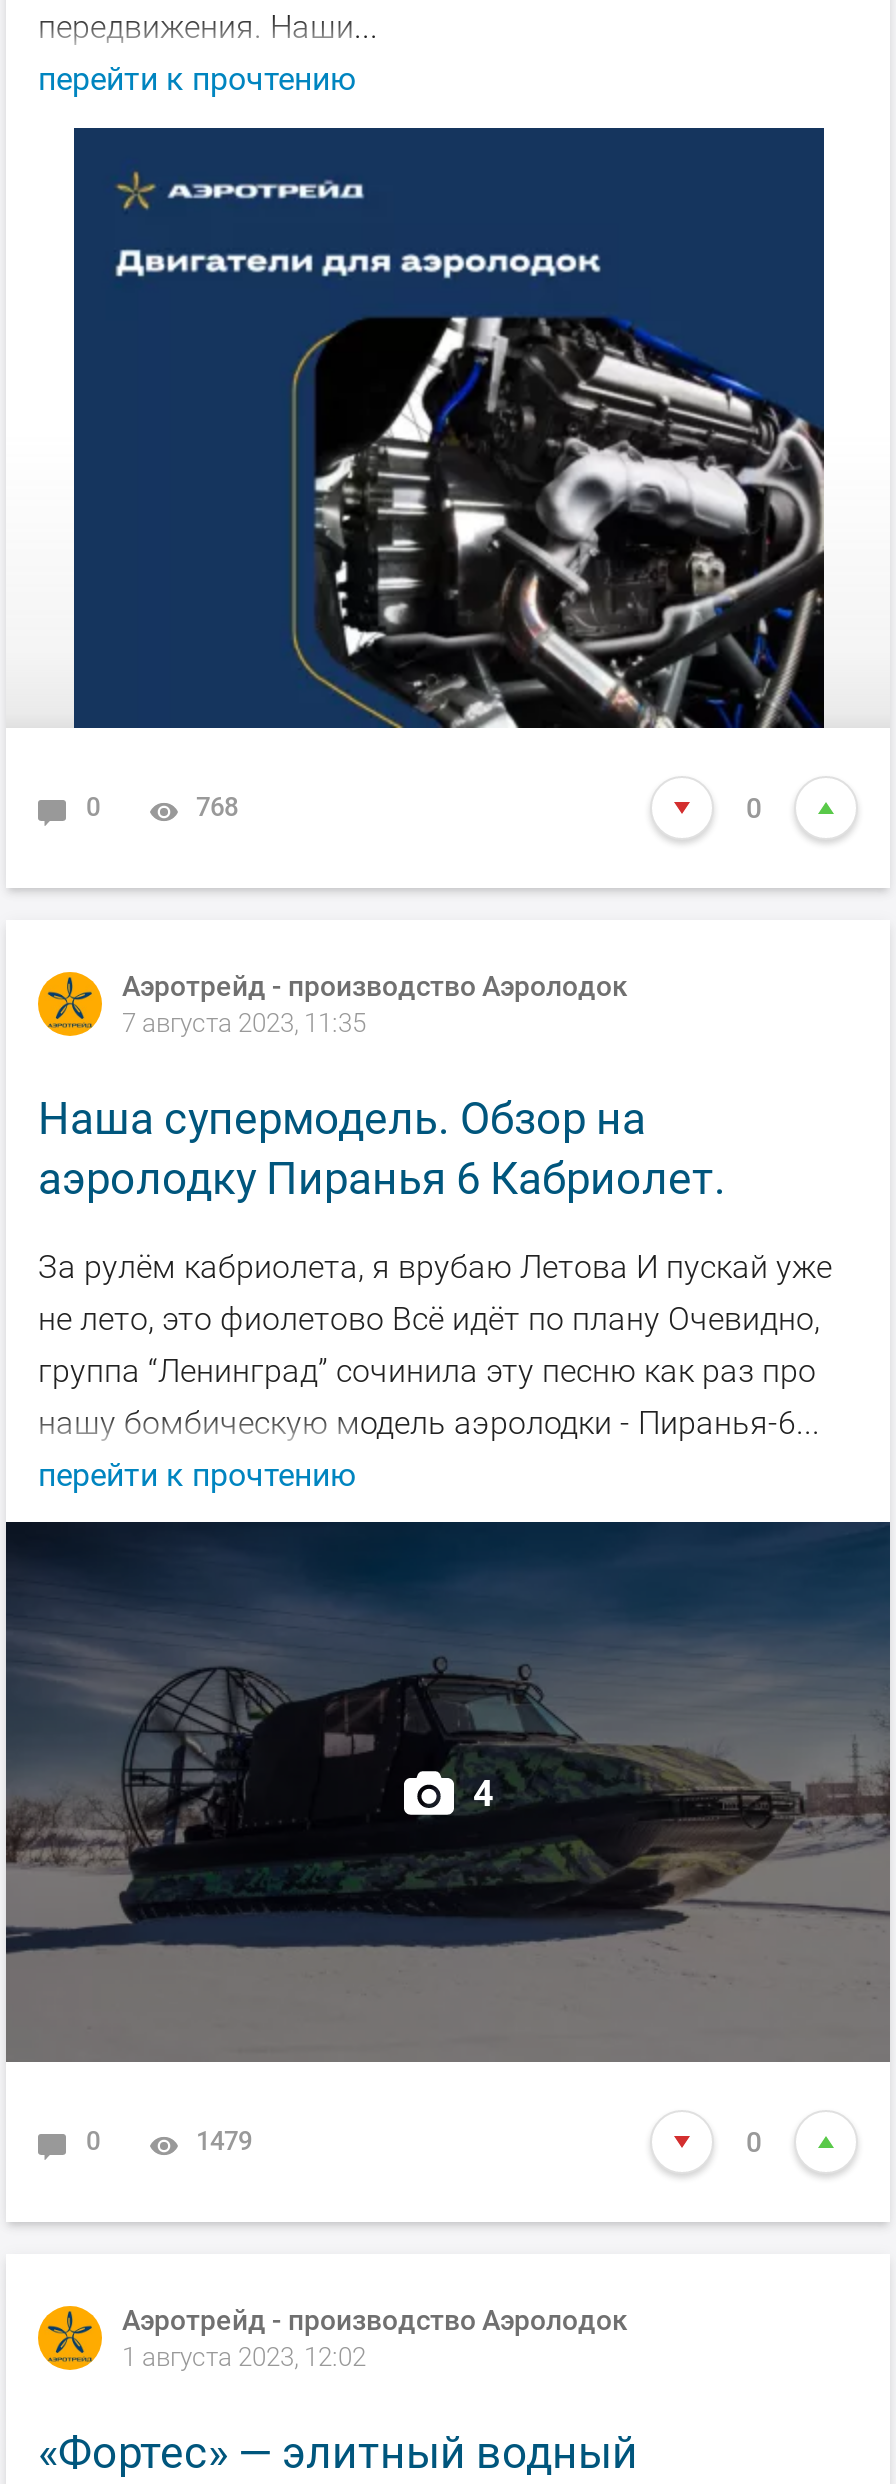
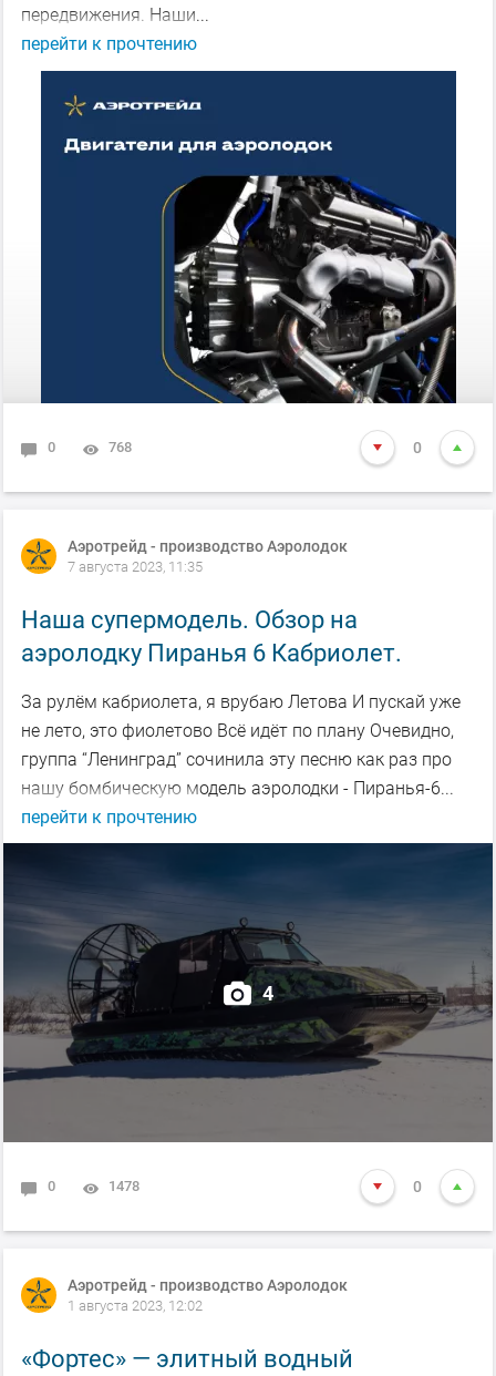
- 1479
+ 1478
